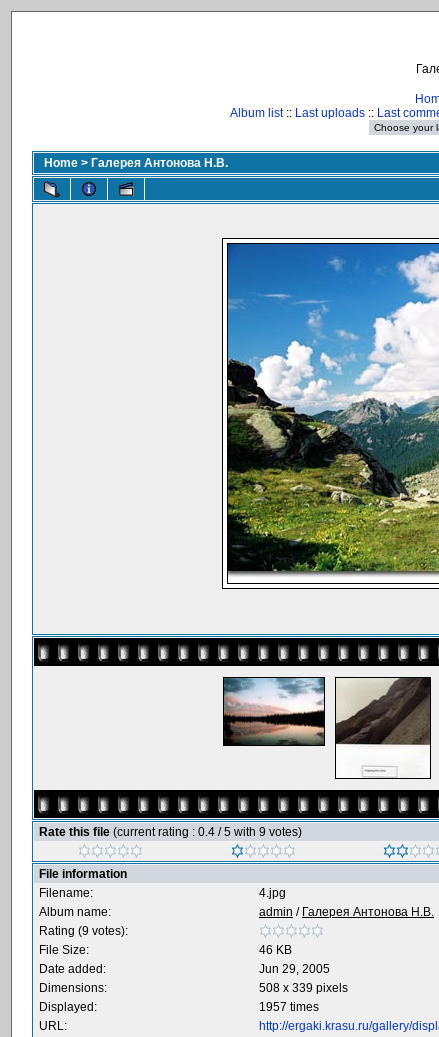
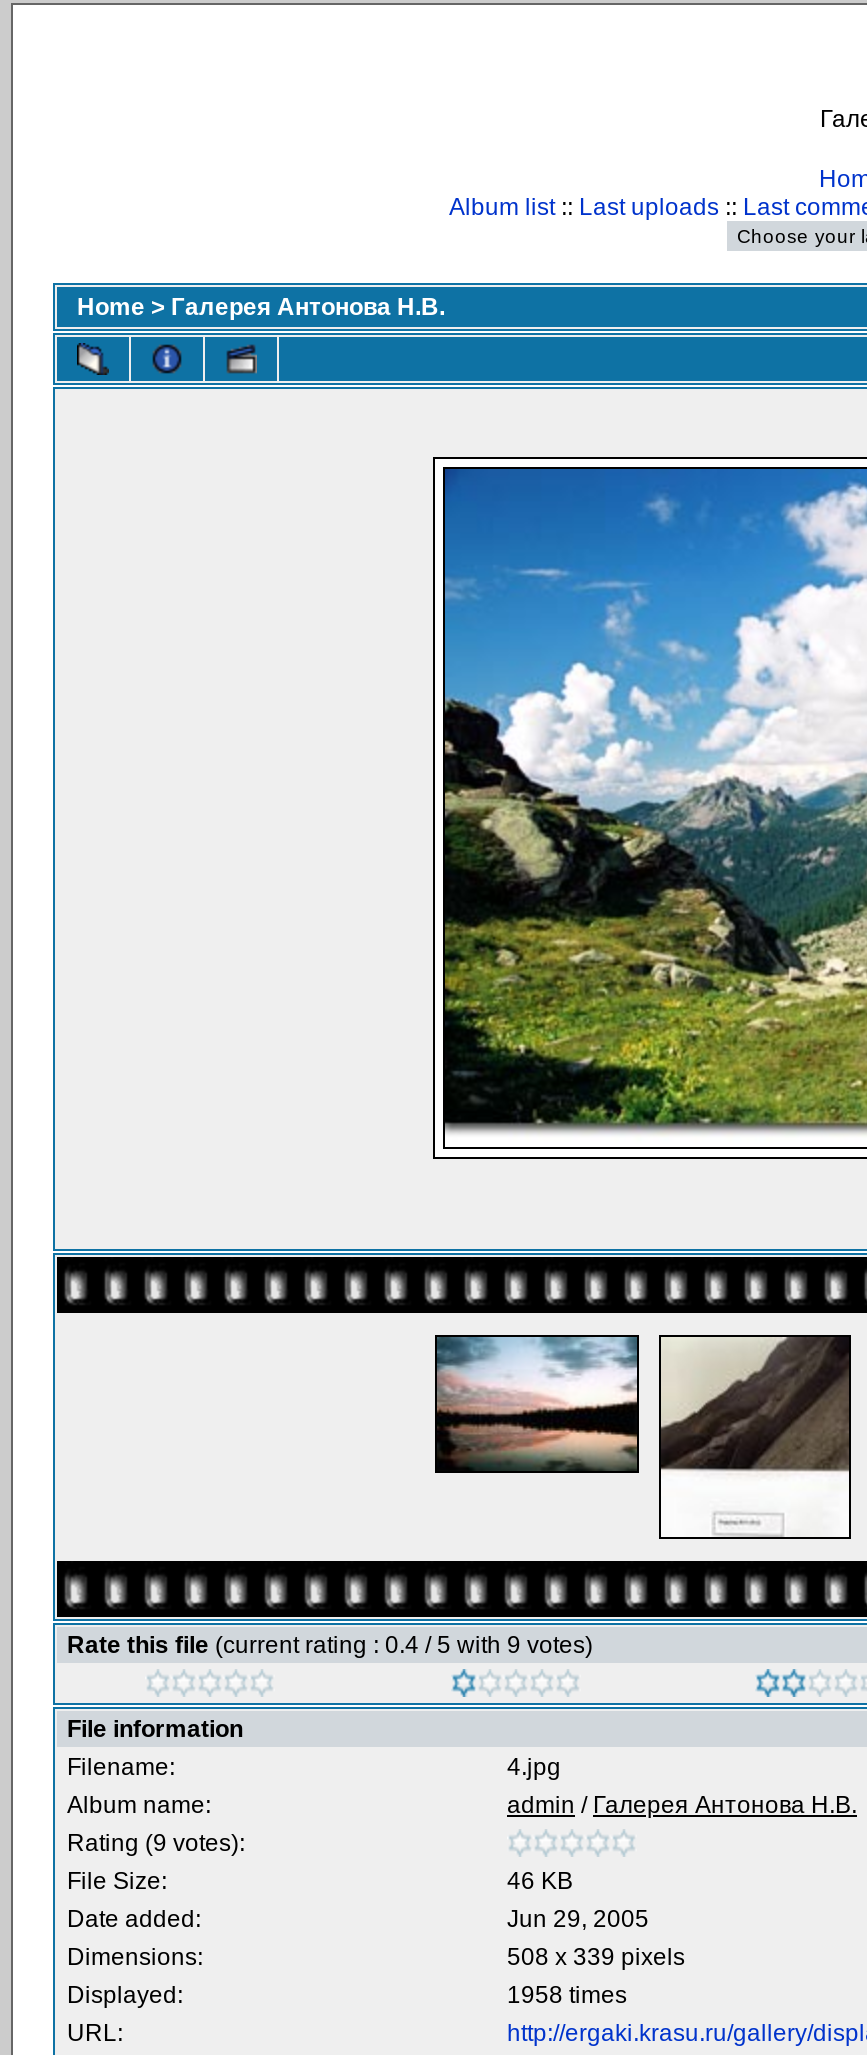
- 1957 times
+ 1958 times
